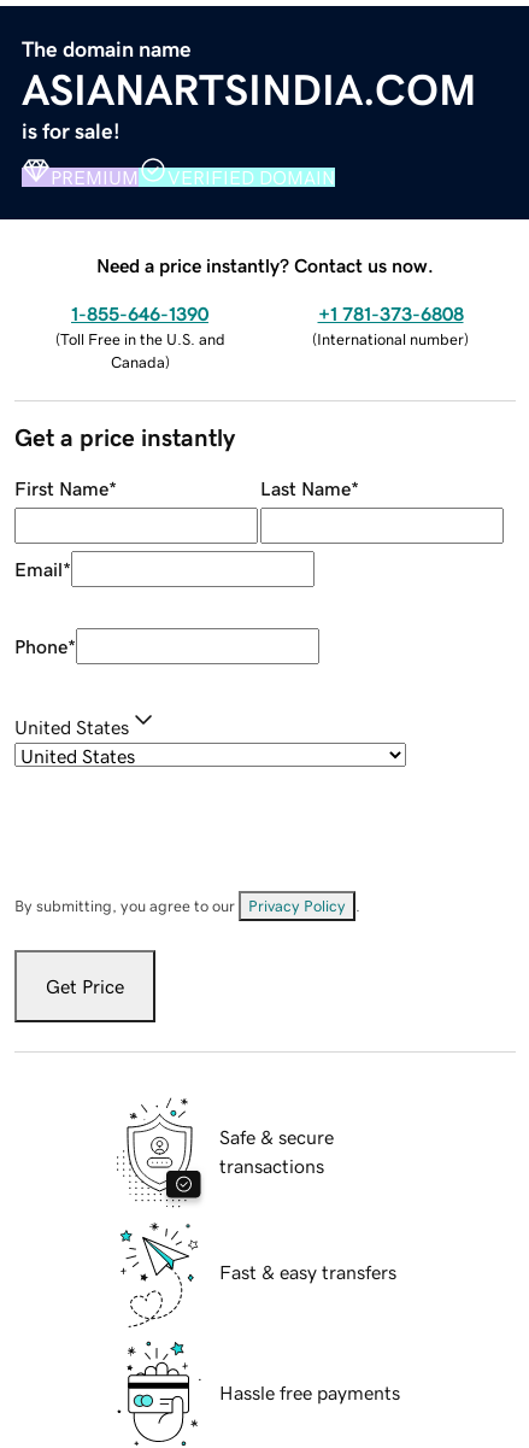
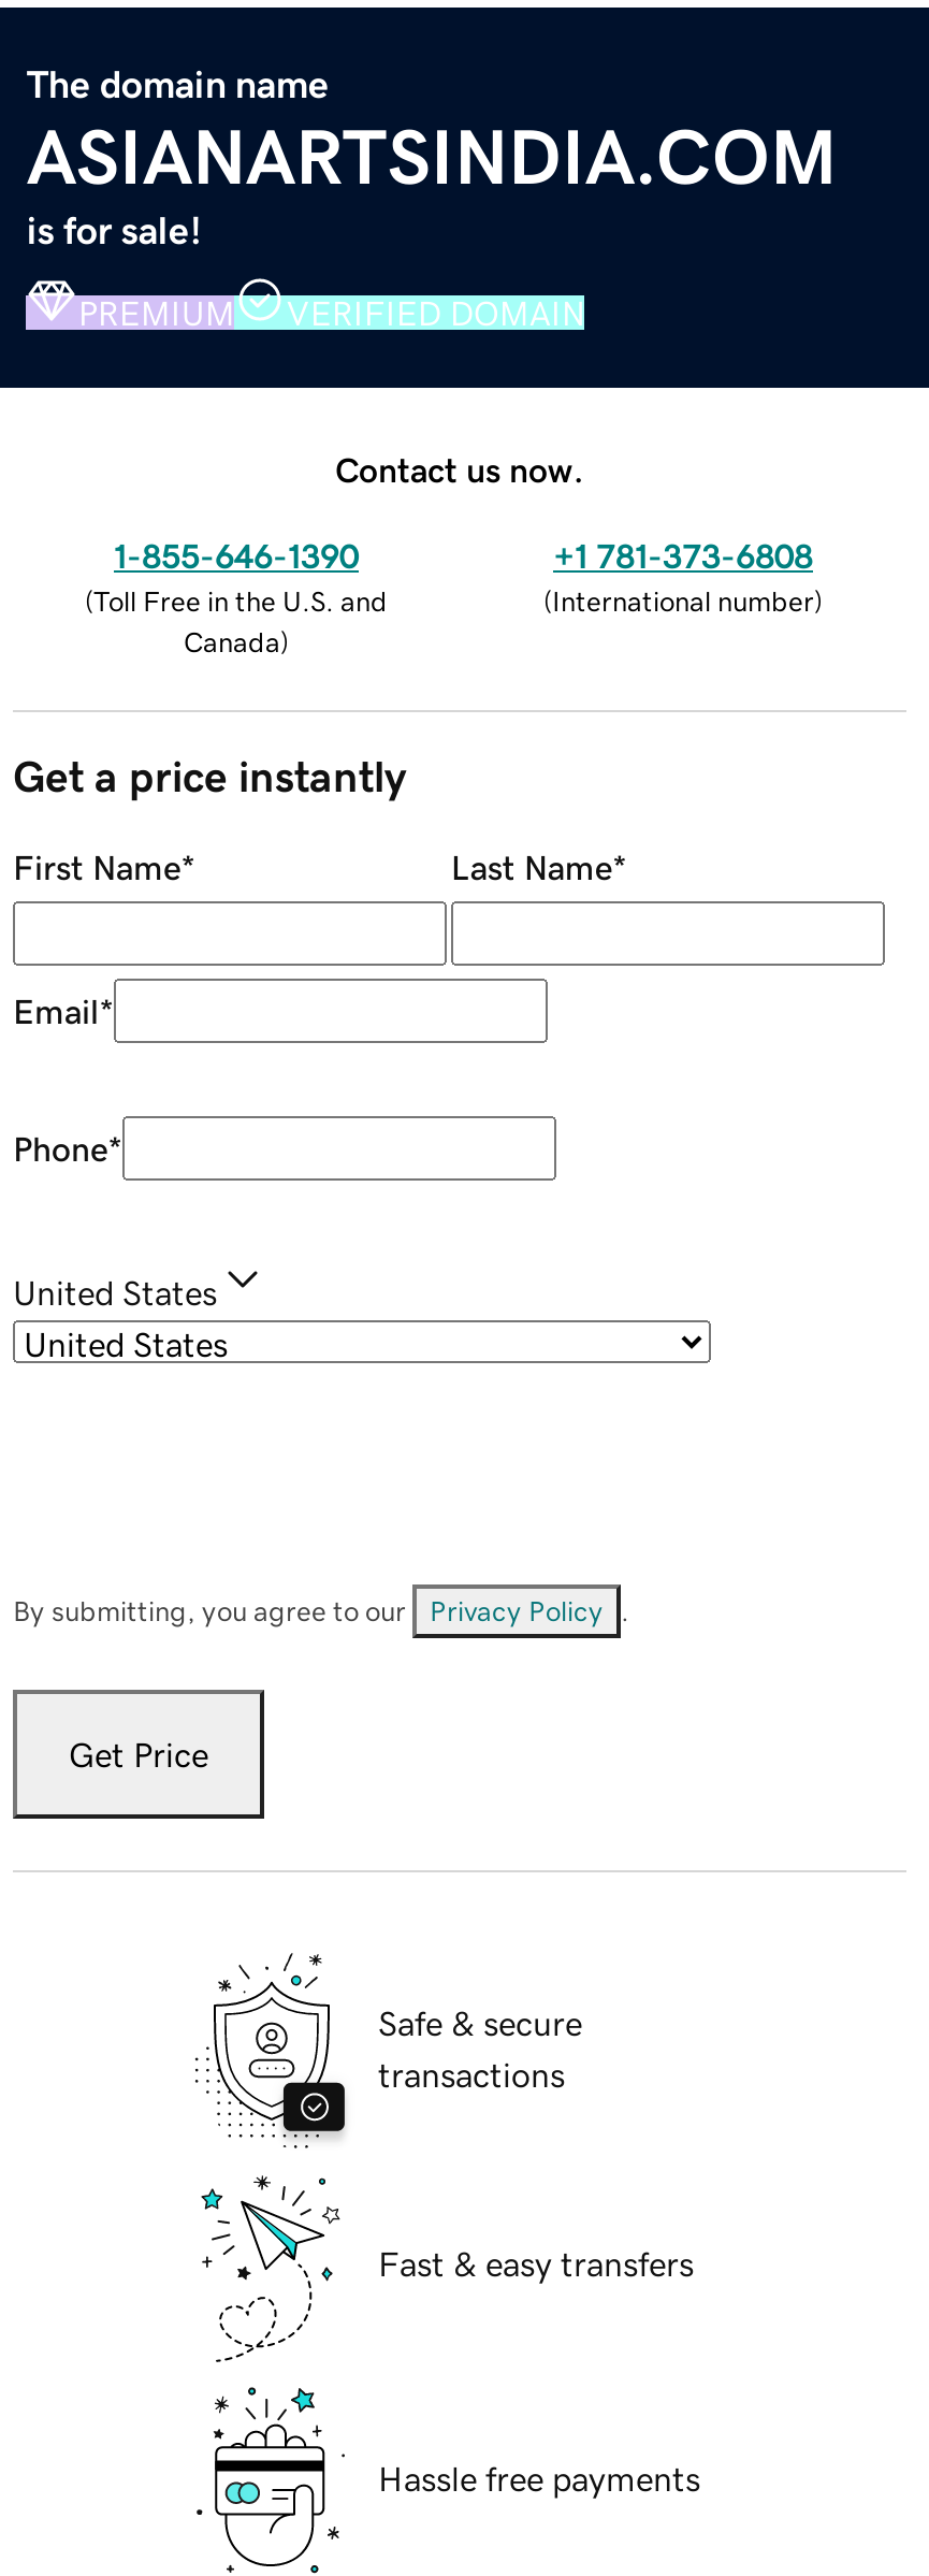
- Need a price instantly? Contact us now.
+ Contact us now.
